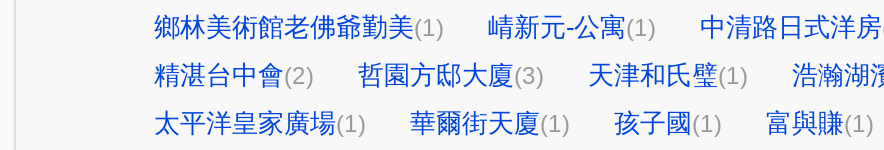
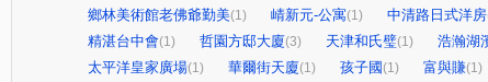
- 精湛台中會(2)
+ 精湛台中會(1)
